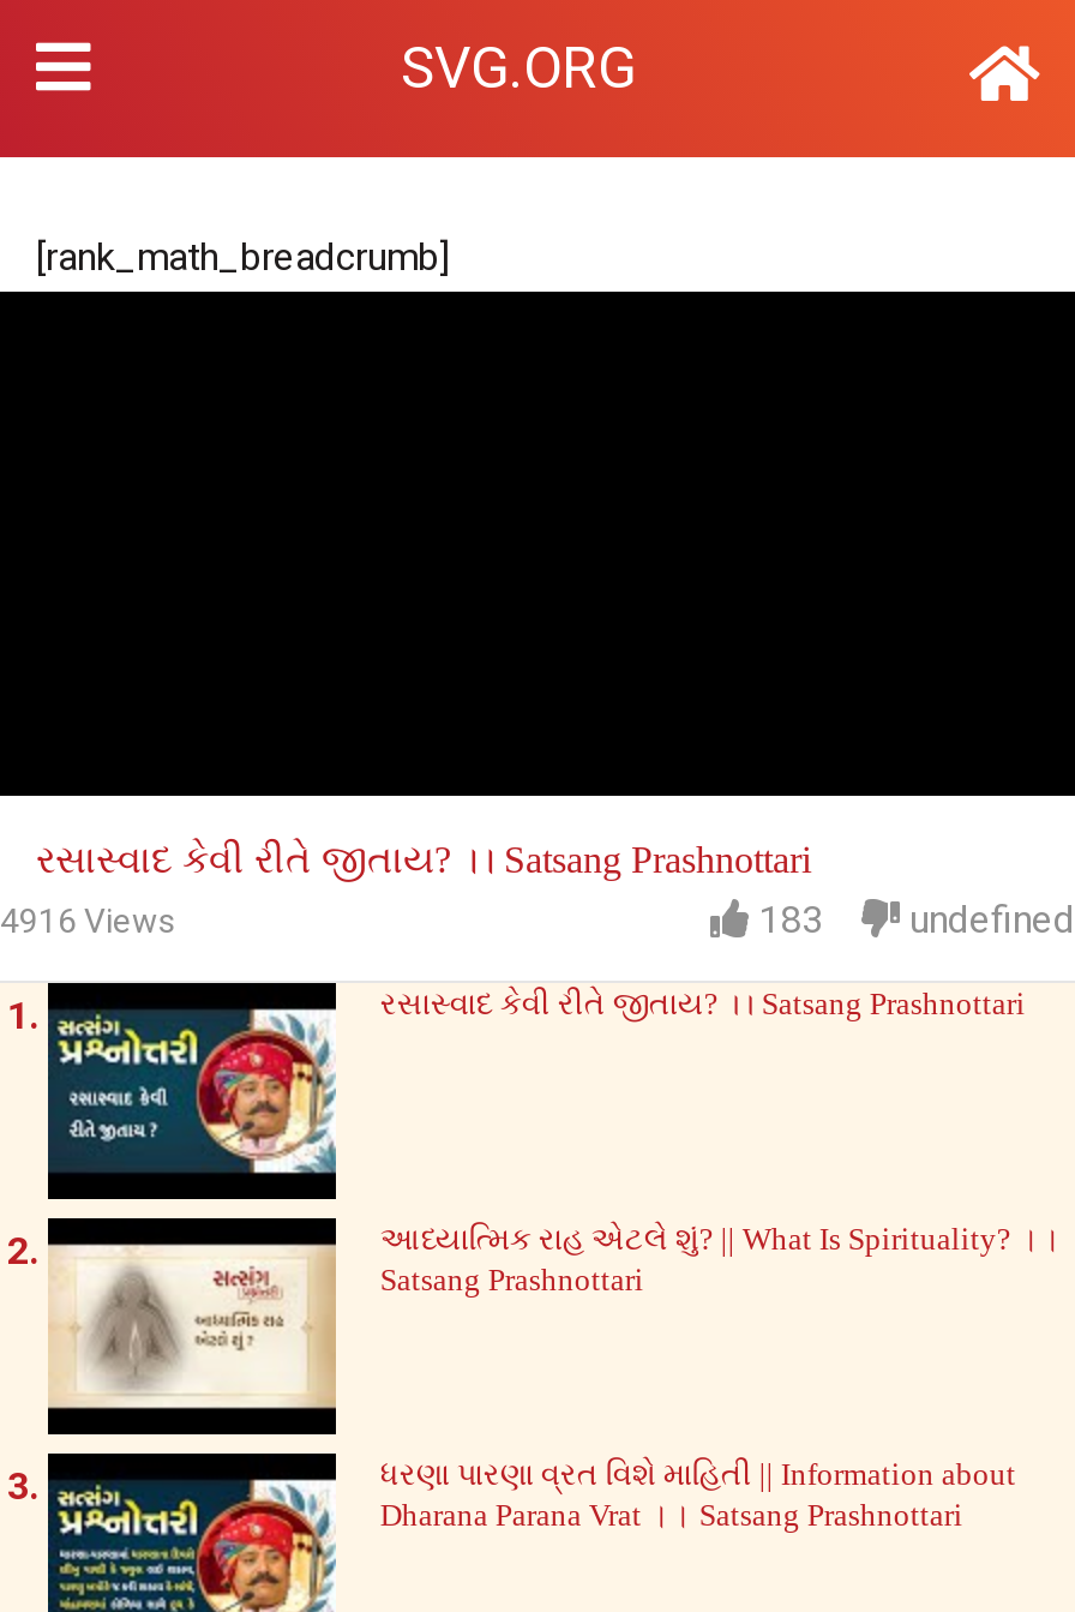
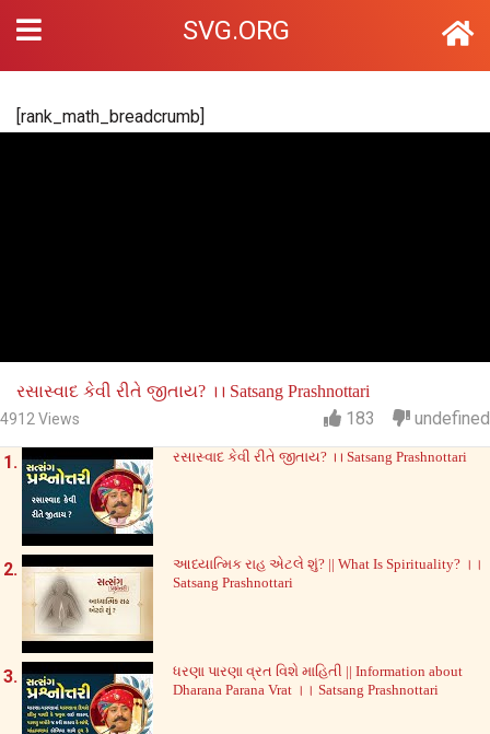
- 4916 Views
+ 4912 Views
